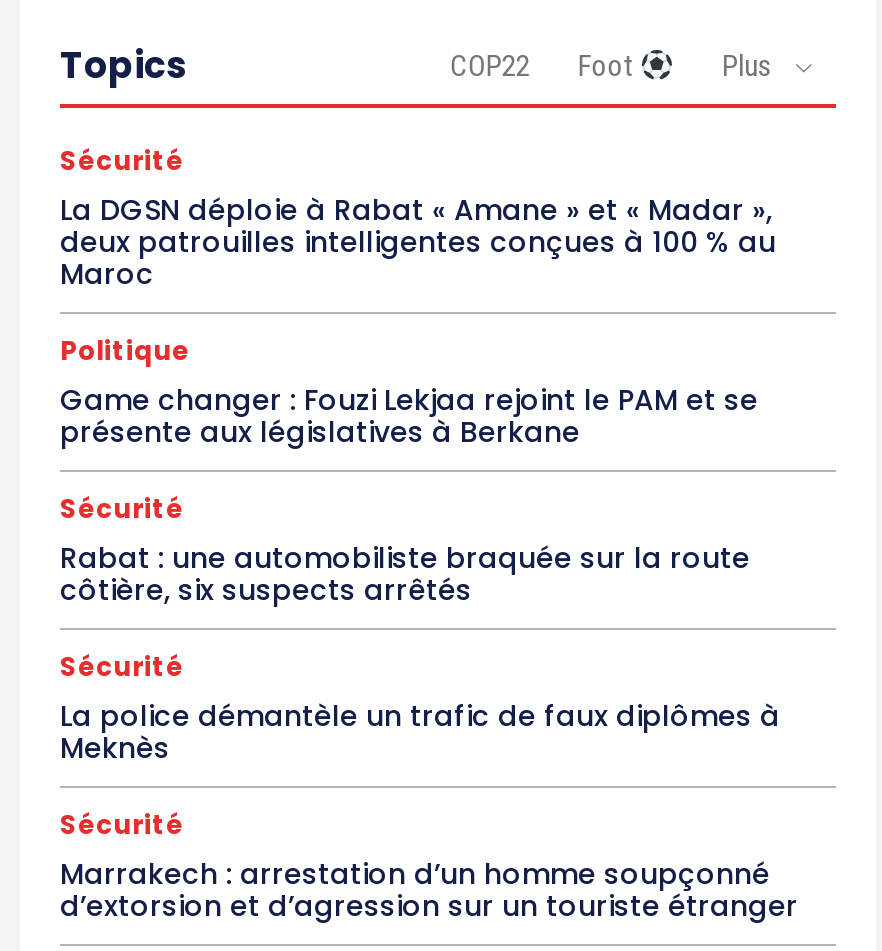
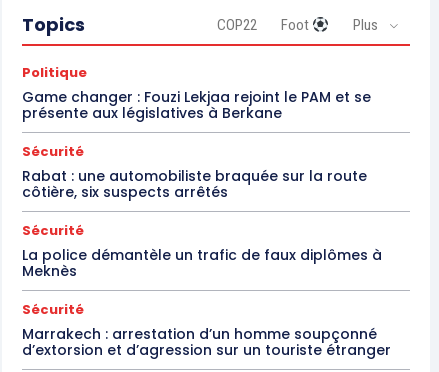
- Sécurité
- La DGSN déploie à Rabat « Amane » et « Madar »,
- deux patrouilles intelligentes conçues à 100 % au
- Maroc
